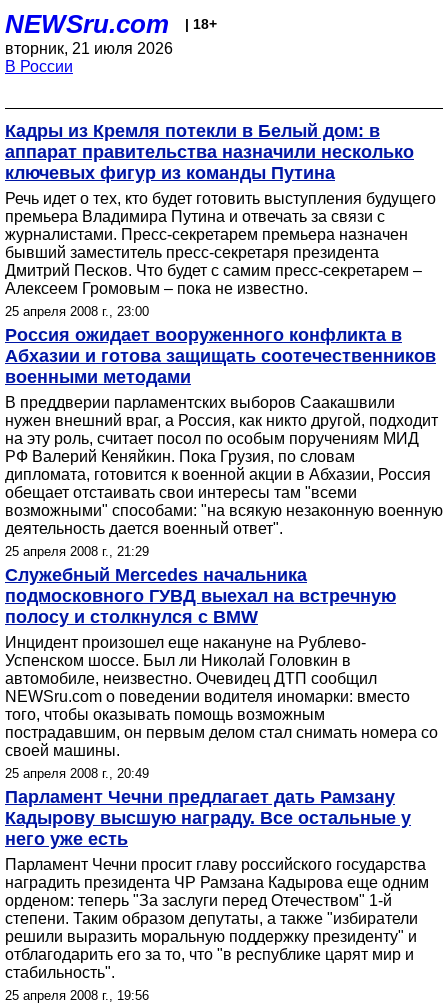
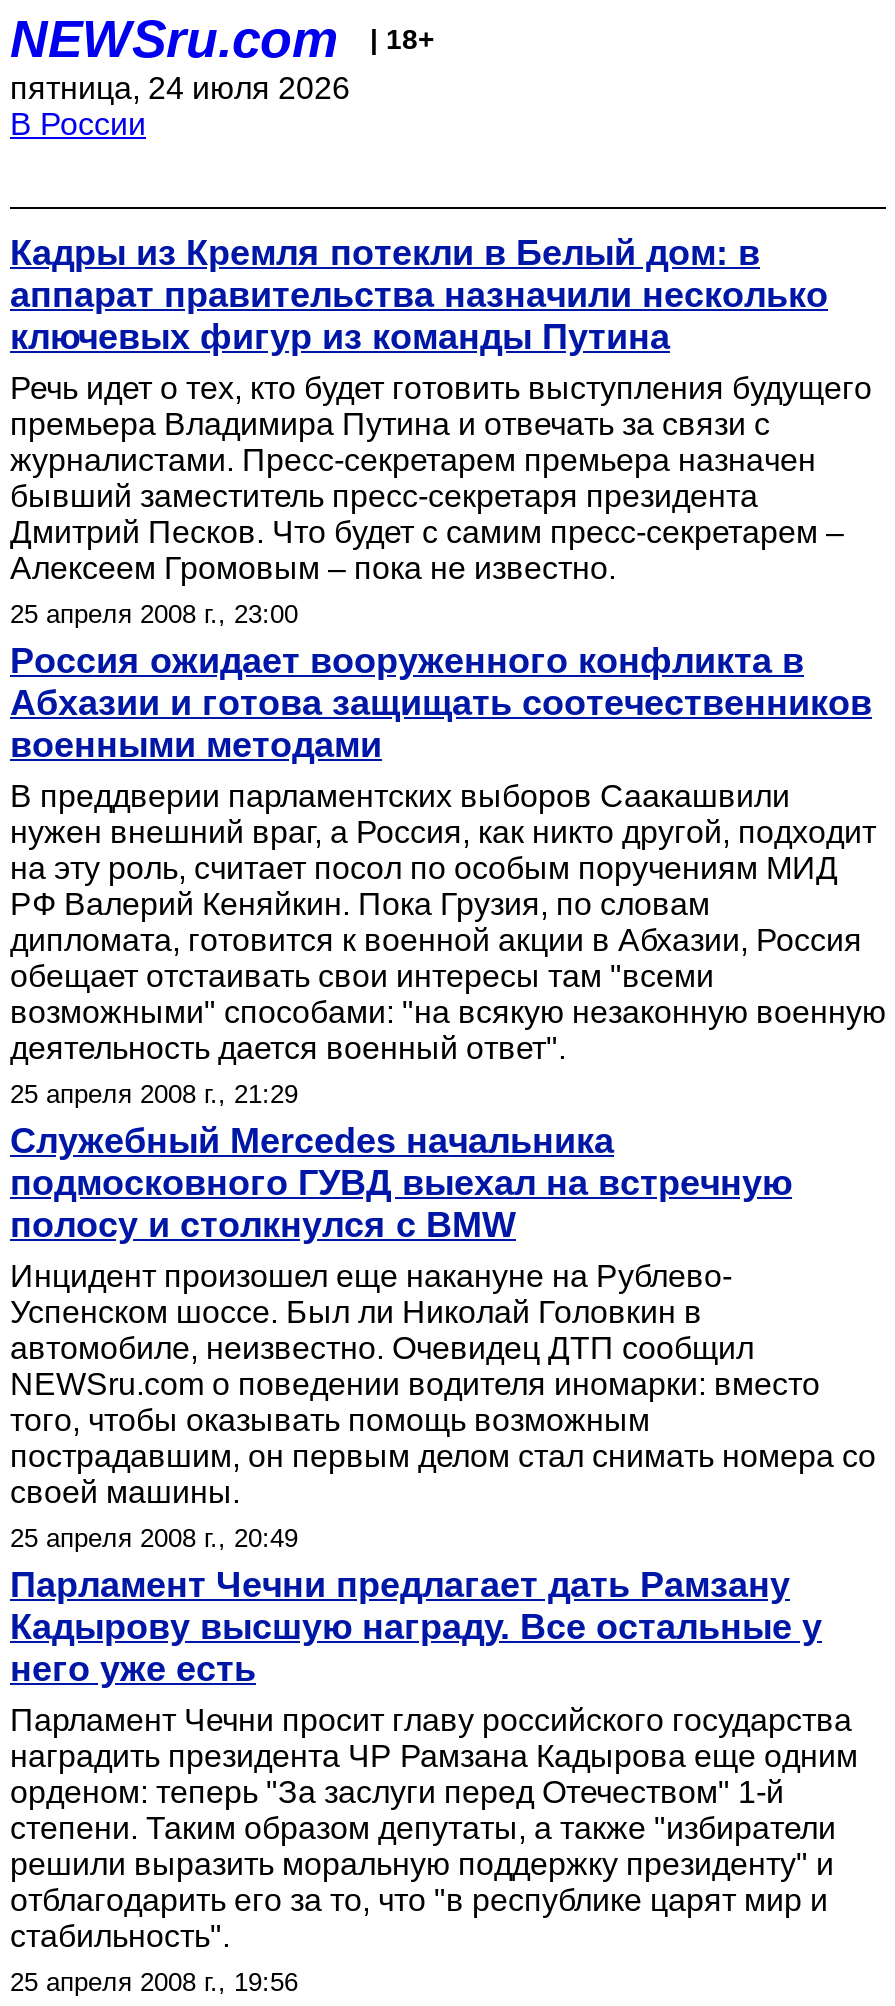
- вторник, 21 июля 2026
+ пятница, 24 июля 2026
